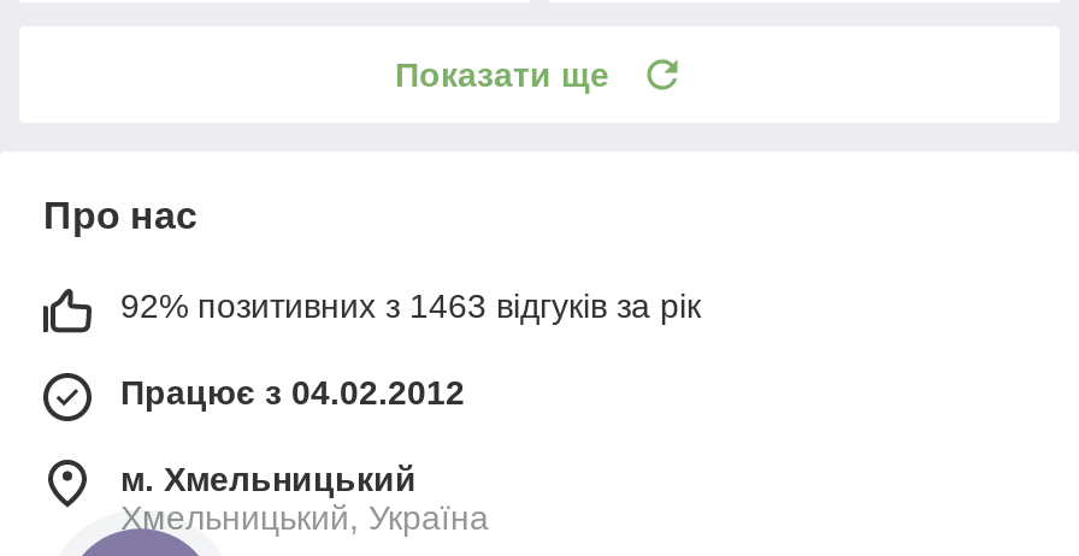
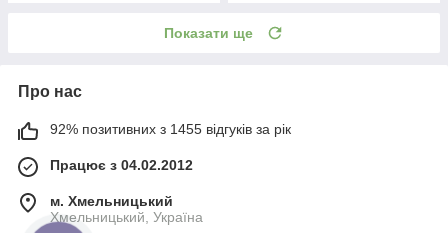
- 92% позитивних з 1463 відгуків за рік
+ 92% позитивних з 1455 відгуків за рік
